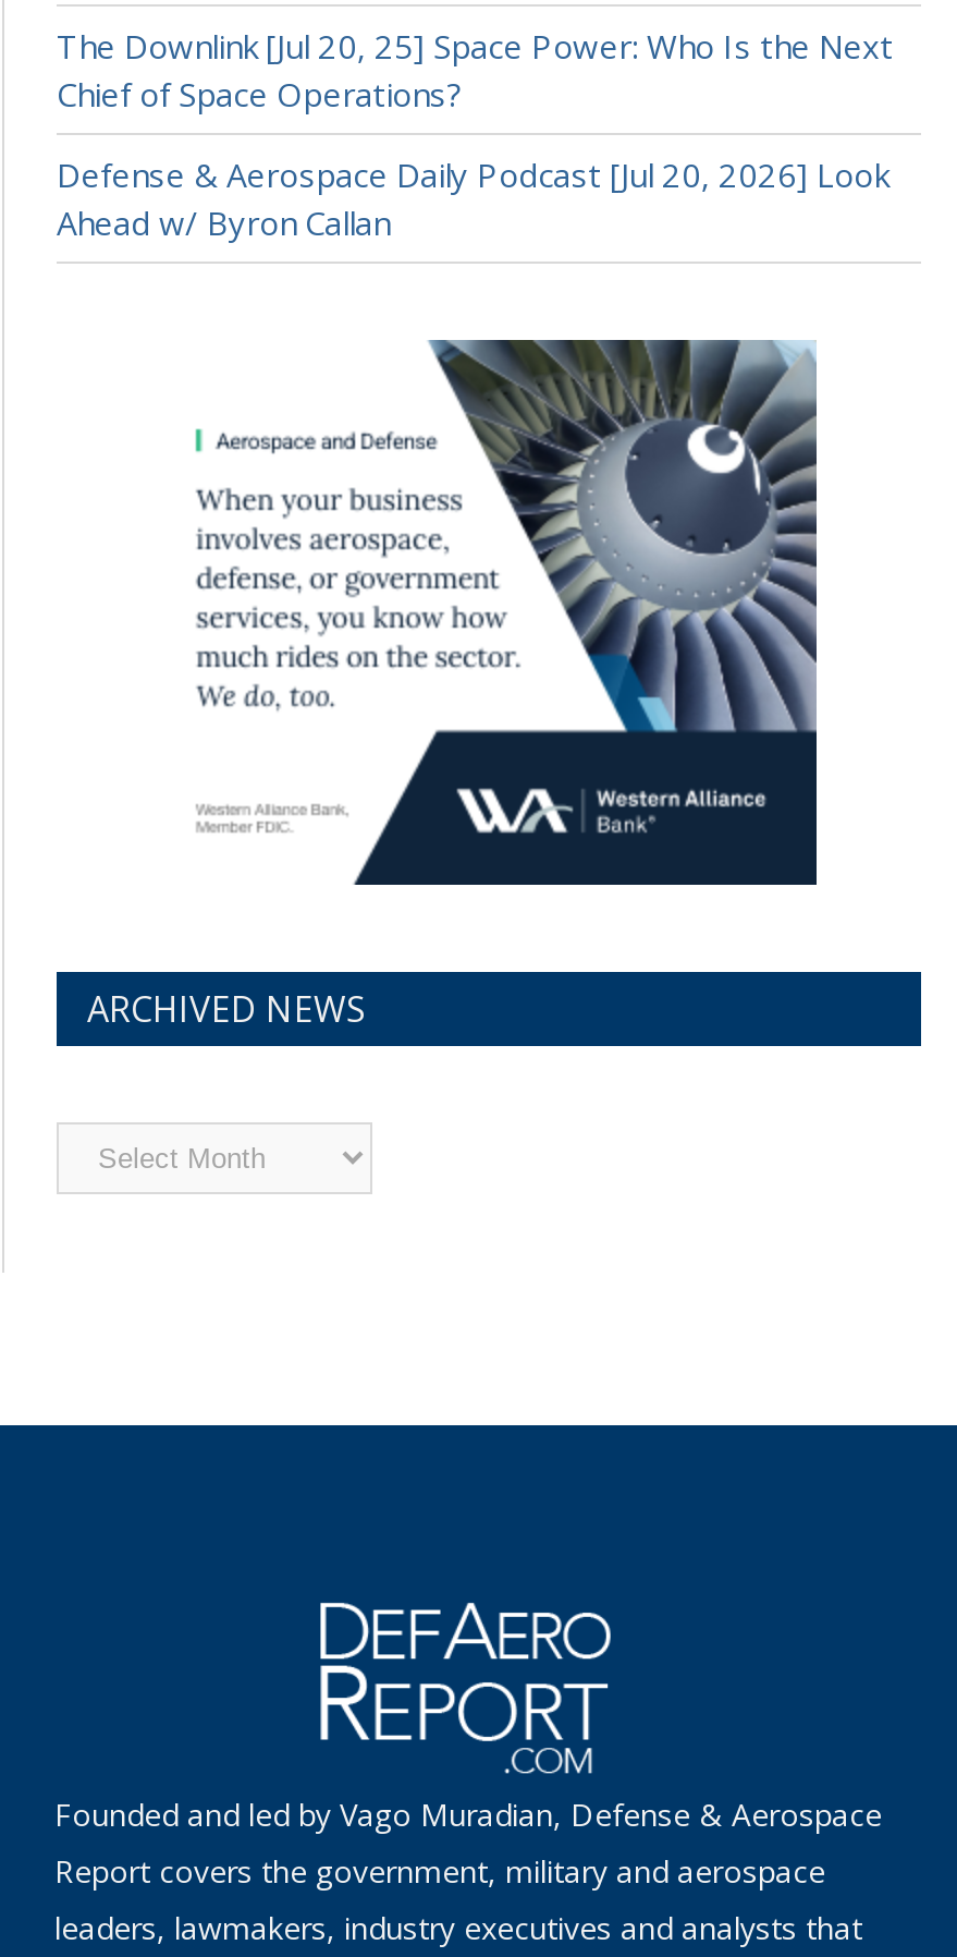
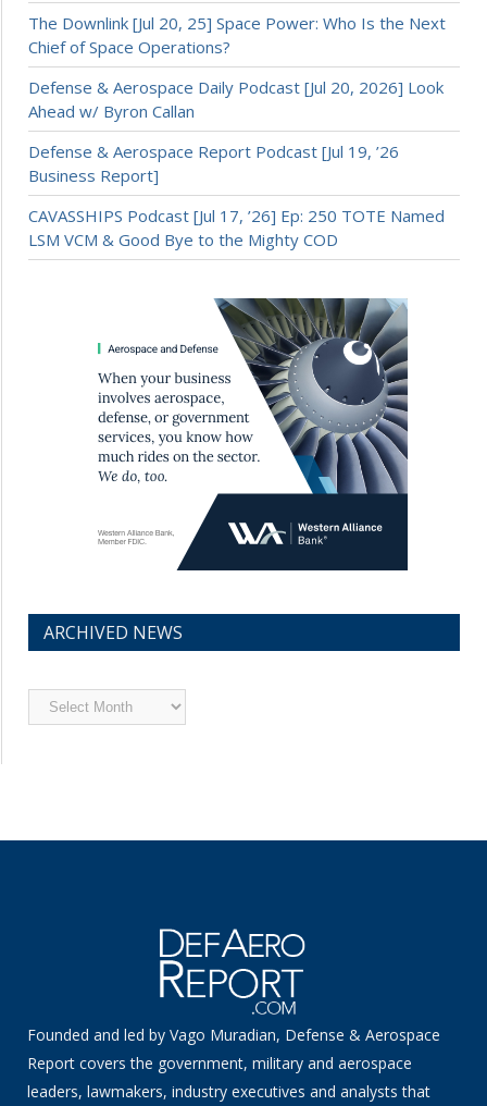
+ Defense & Aerospace Report Podcast [Jul 19, ’26
+ Business Report]
+ CAVASSHIPS Podcast [Jul 17, ’26] Ep: 250 TOTE Named
+ LSM VCM & Good Bye to the Mighty COD
